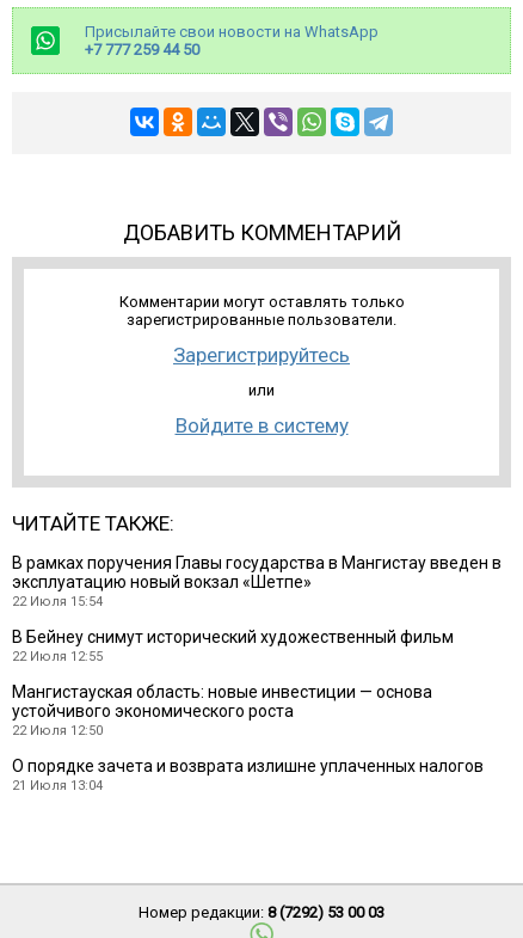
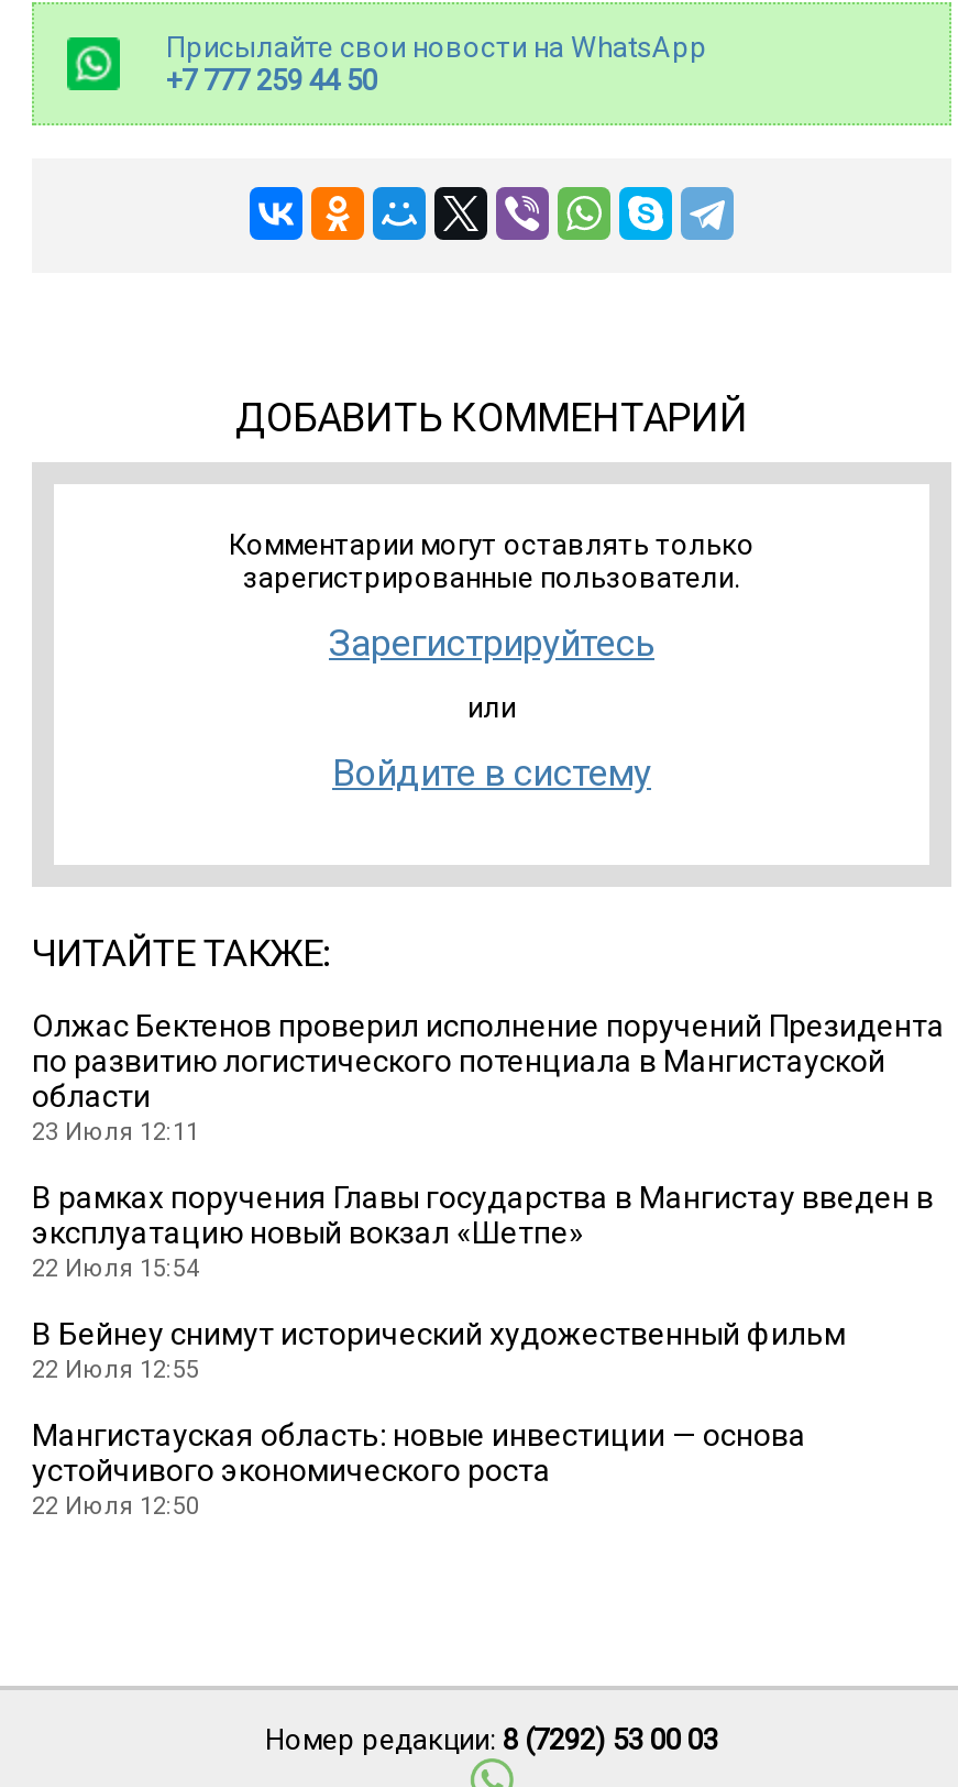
+ Олжас Бектенов проверил исполнение поручений Президента
+ по развитию логистического потенциала в Мангистауской
+ области
+ 23 Июля 12:11

moved down: В рамках поручения Главы государства в Мангистау введен в | эксплуатацию новый вокзал «Шетпе» | 22 Июля 15:54 | В Бейнеу снимут исторический художественный фильм | 22 Июля 12:55 | Мангистауская область: новые инвестиции — основа | устойчивого экономического роста | 22 Июля 12:50

- О порядке зачета и возврата излишне уплаченных налогов
- 21 Июля 13:04
